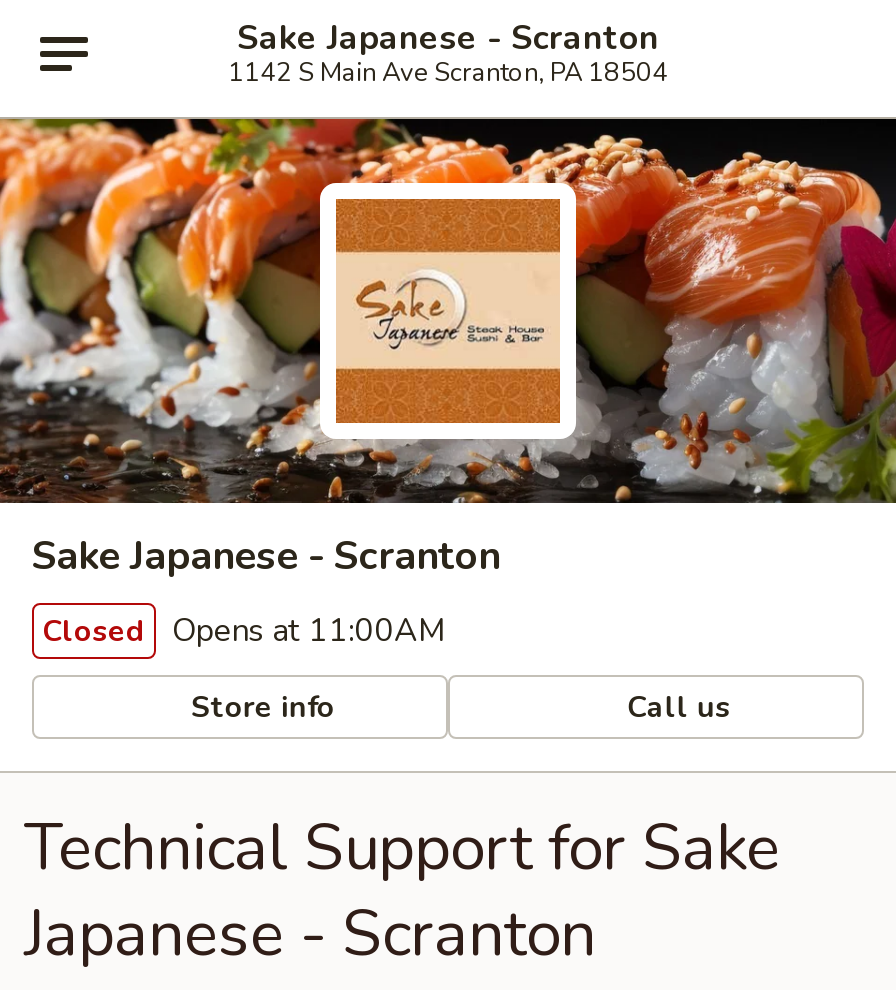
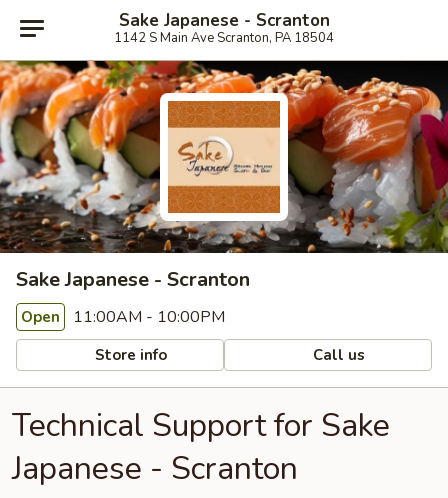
- Closed Opens at 11:00AM
+ Open 11:00AM - 10:00PM
